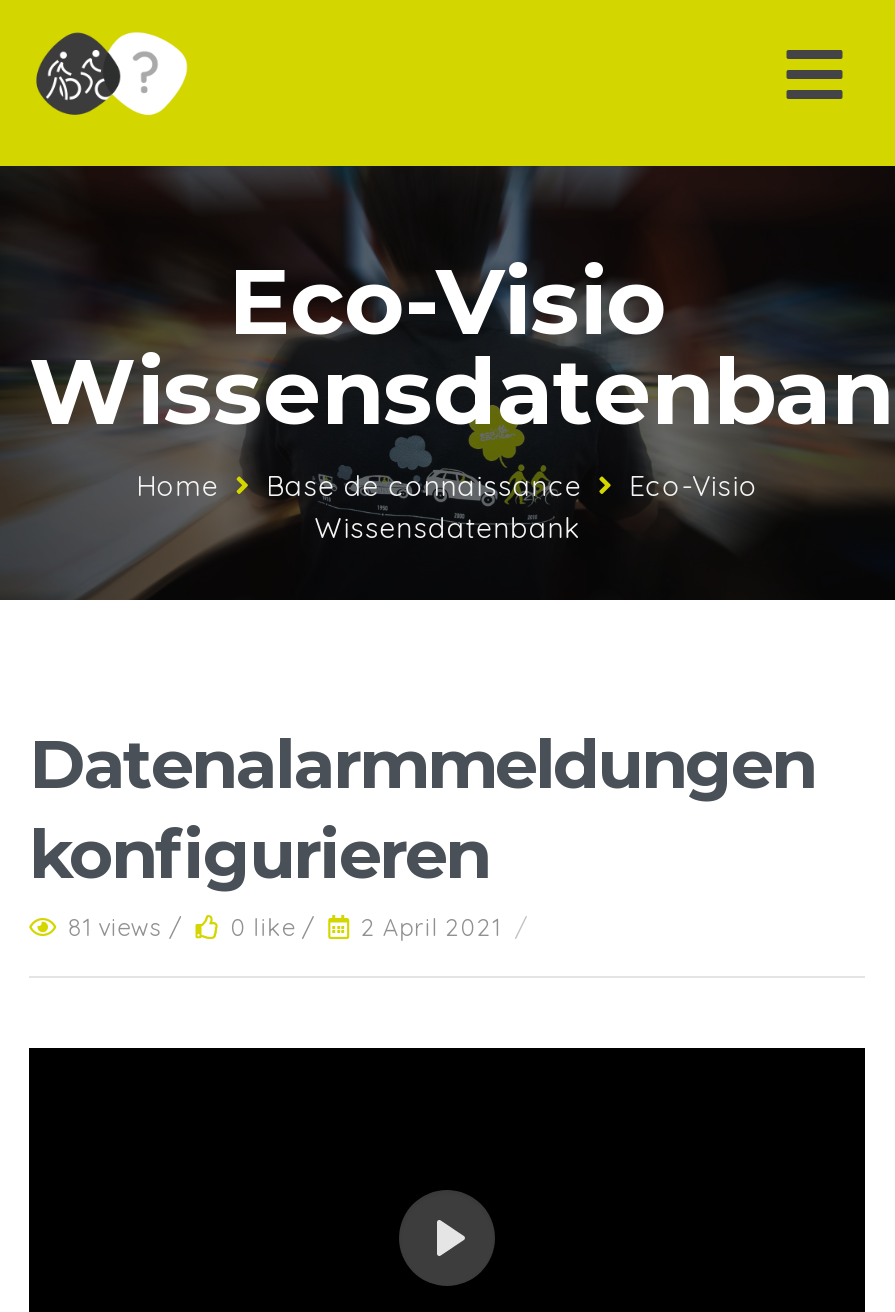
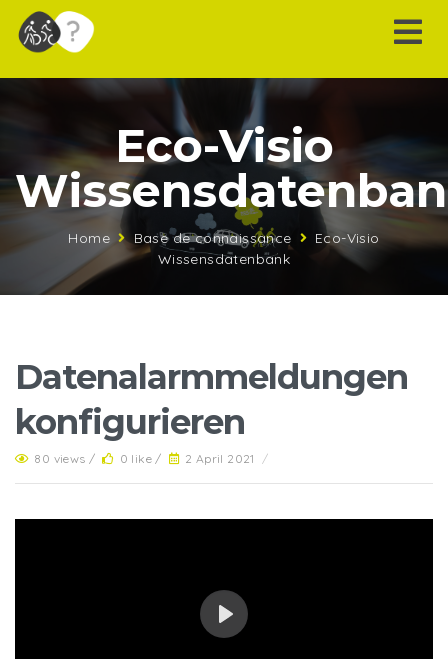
- 81 views / 0 like / 2 April 2021 /
+ 80 views / 0 like / 2 April 2021 /
